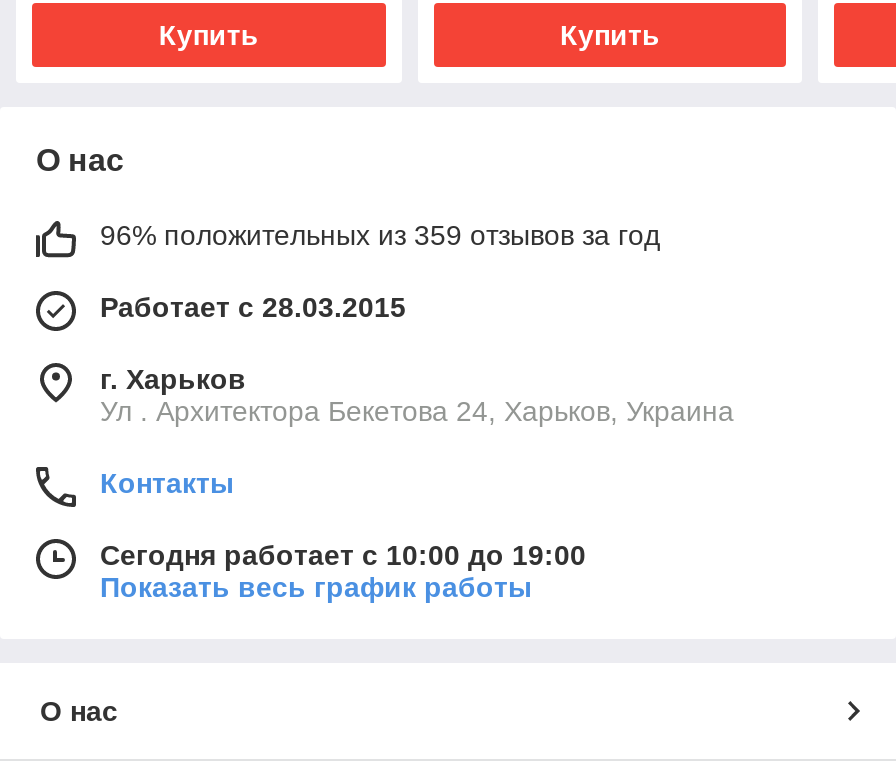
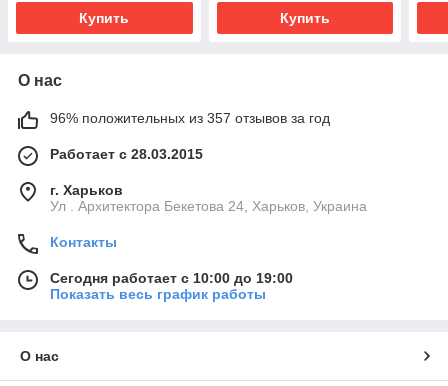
- 96% положительных из 359 отзывов за год
+ 96% положительных из 357 отзывов за год
